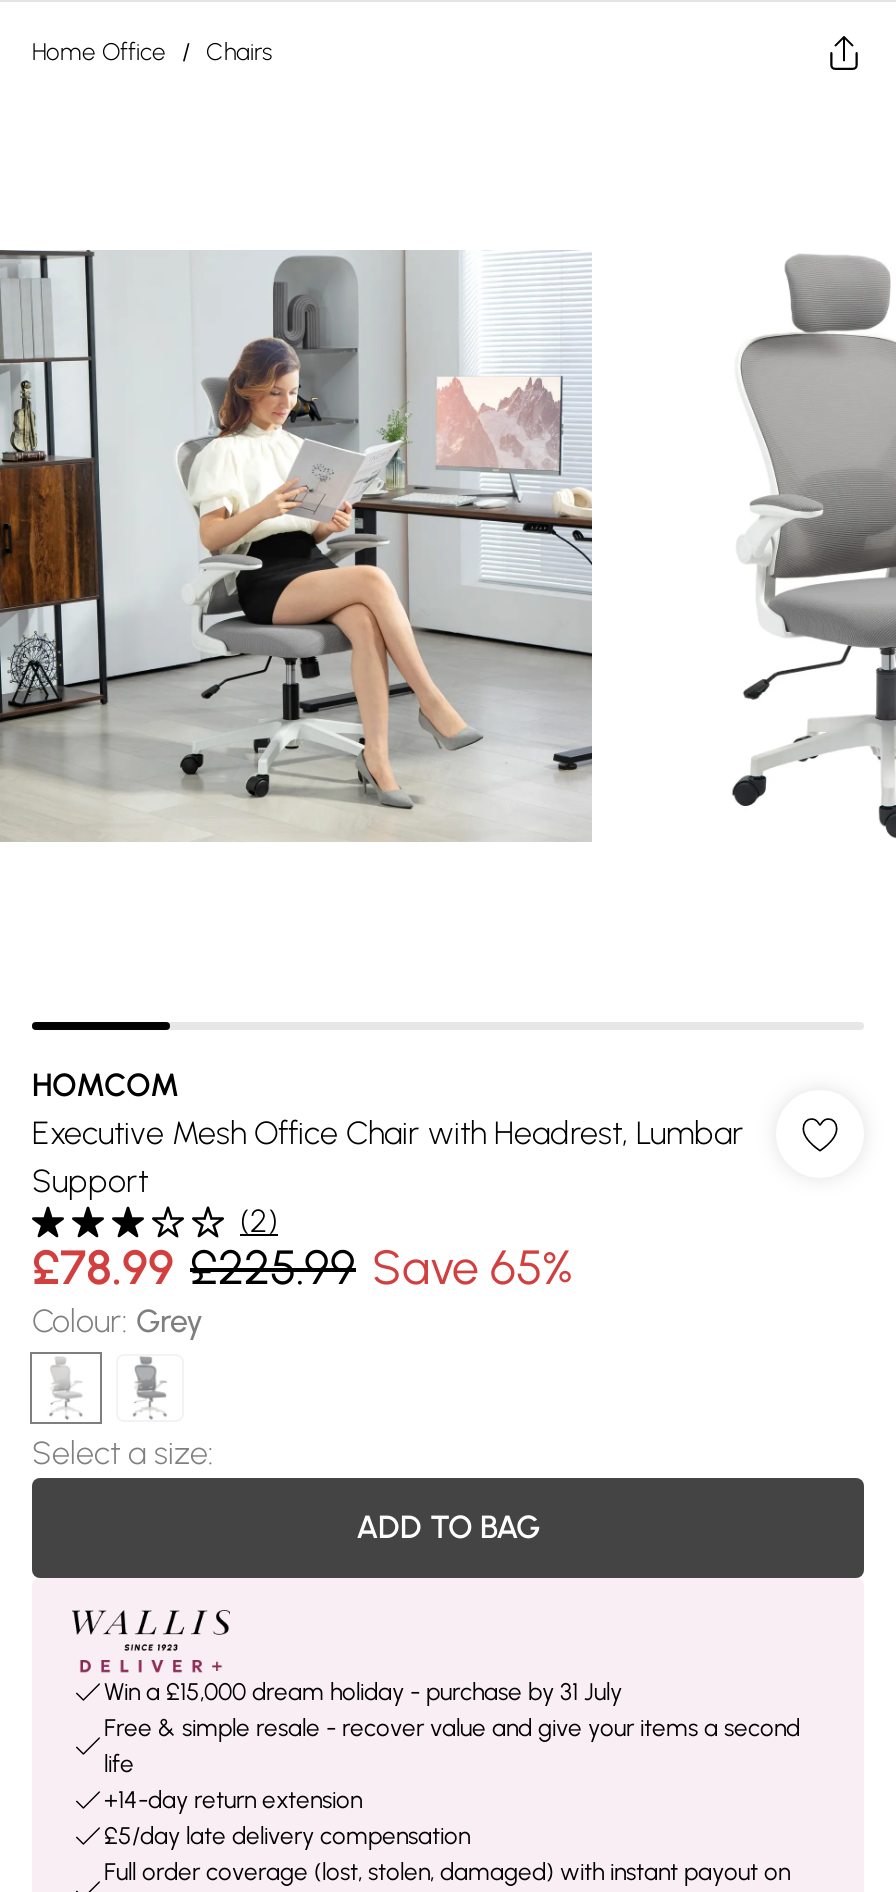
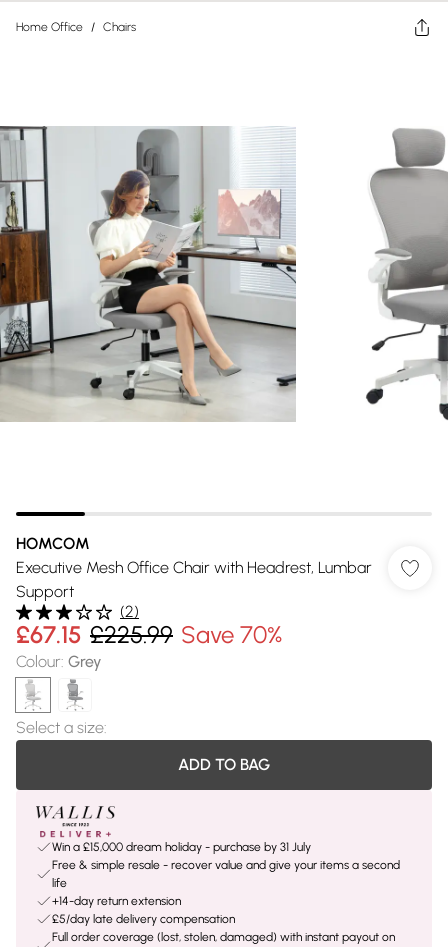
- £78.99 £225.99 Save 65%
+ £67.15 £225.99 Save 70%
